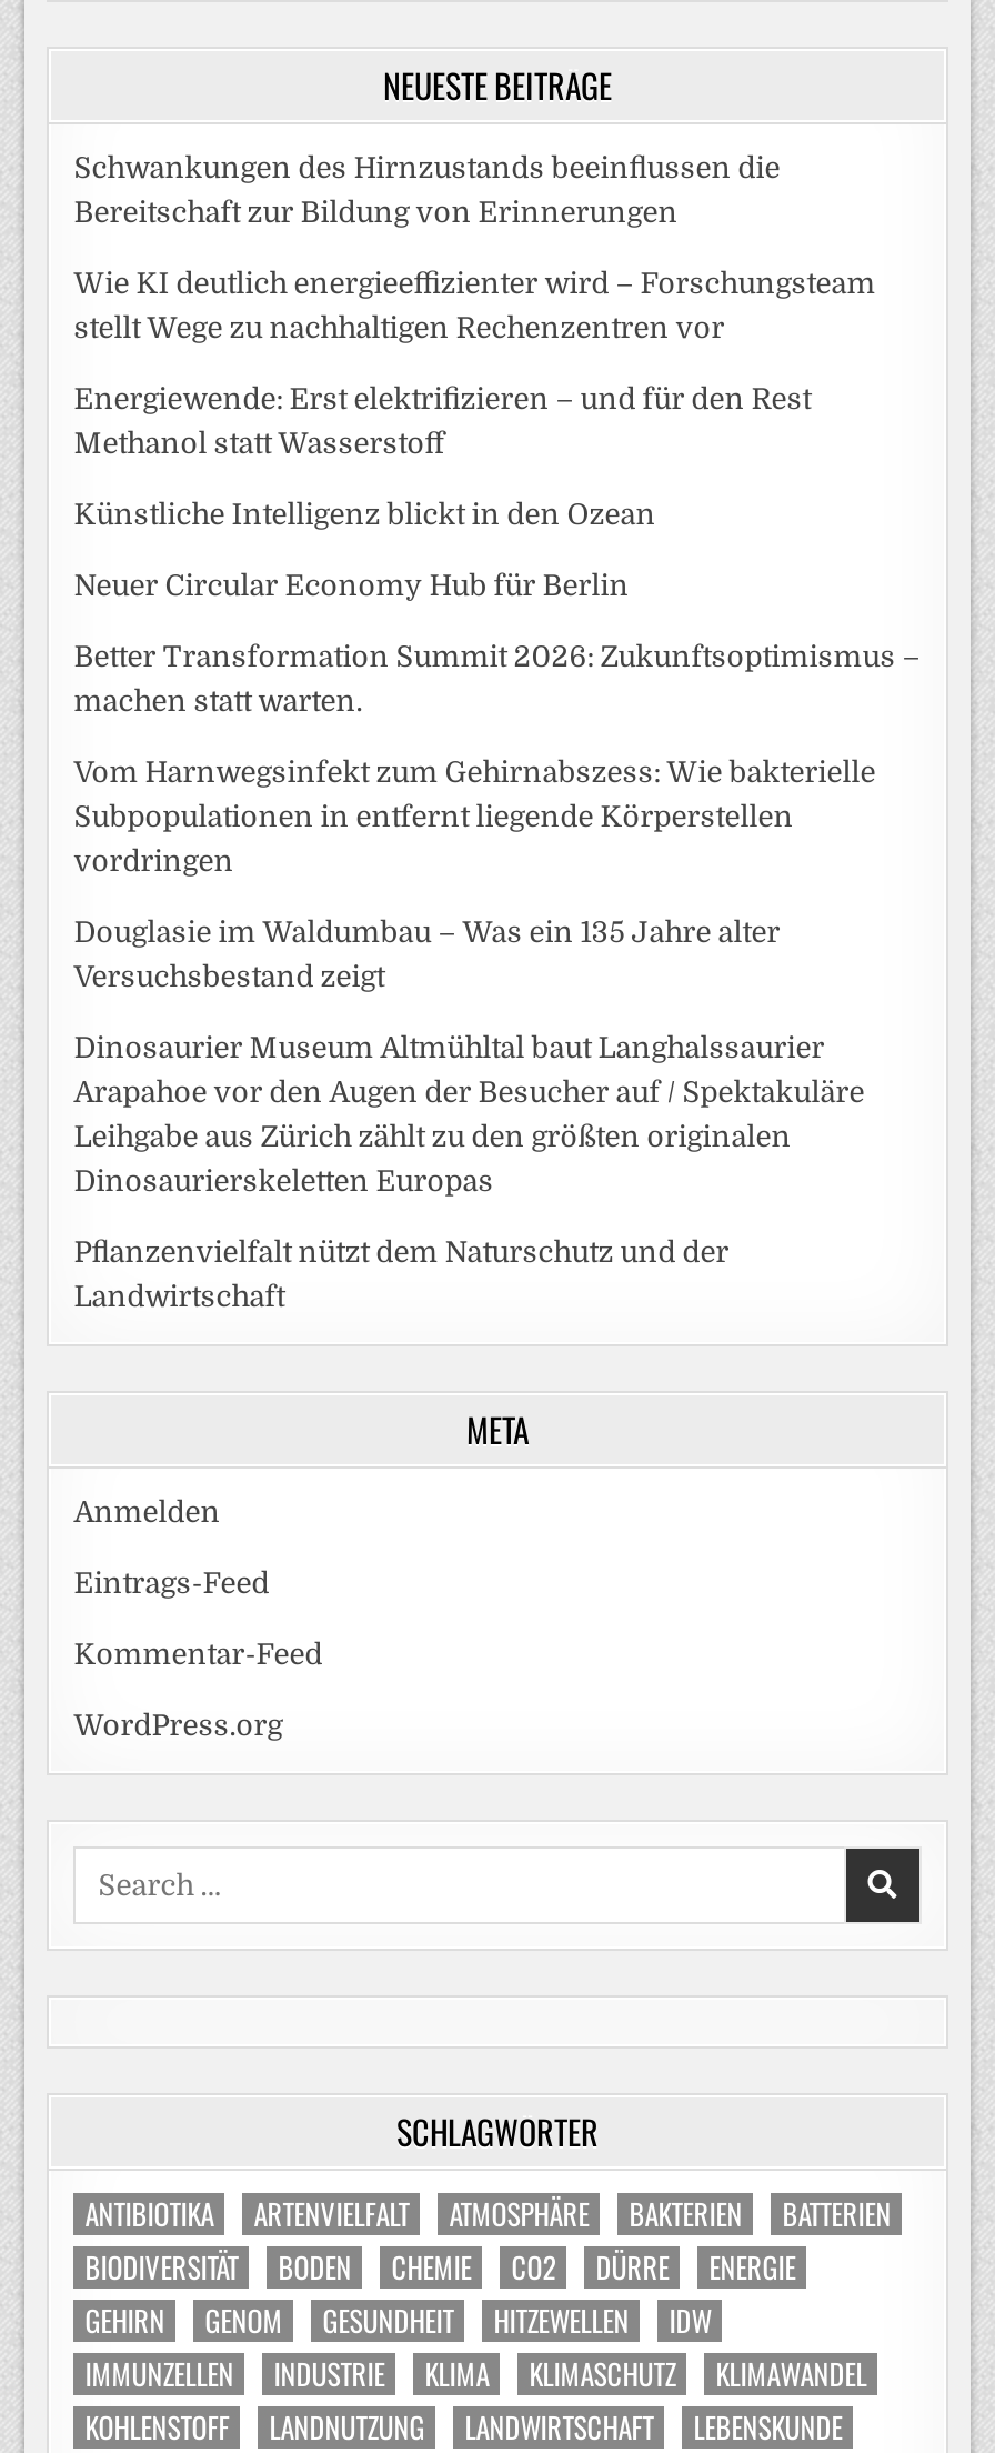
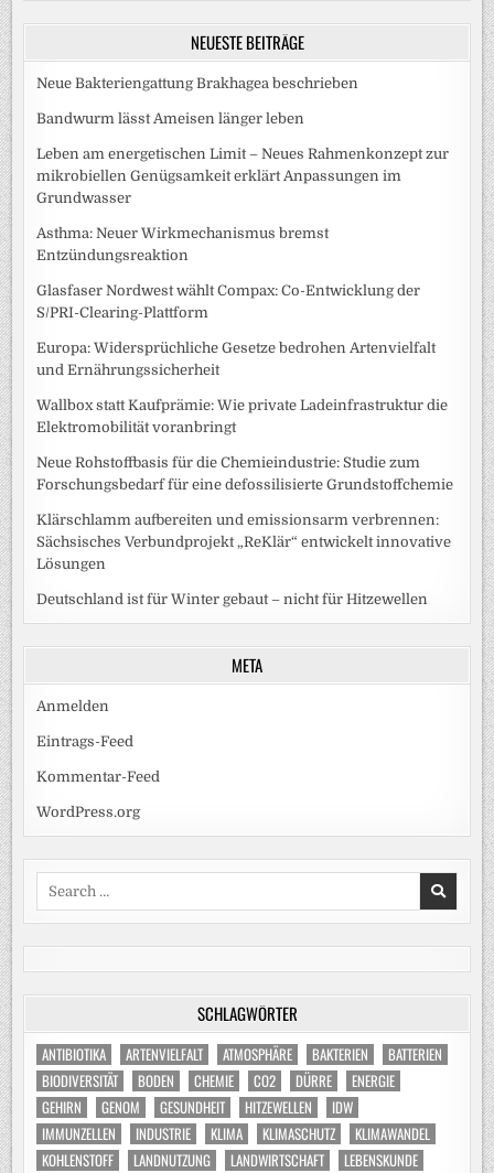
- Schwankungen des Hirnzustands beeinflussen die
- Bereitschaft zur Bildung von Erinnerungen
+ Neue Bakteriengattung Brakhagea beschrieben

- Wie KI deutlich energieeffizienter wird – Forschungsteam
- stellt Wege zu nachhaltigen Rechenzentren vor
+ Bandwurm lässt Ameisen länger leben

- Energiewende: Erst elektrifizieren – und für den Rest
- Methanol statt Wasserstoff
+ Leben am energetischen Limit – Neues Rahmenkonzept zur
+ mikrobiellen Genügsamkeit erklärt Anpassungen im
+ Grundwasser

- Künstliche Intelligenz blickt in den Ozean
+ Asthma: Neuer Wirkmechanismus bremst
+ Entzündungsreaktion

- Neuer Circular Economy Hub für Berlin
+ Glasfaser Nordwest wählt Compax: Co-Entwicklung der
+ S/PRI-Clearing-Plattform

- Better Transformation Summit 2026: Zukunftsoptimismus –
- machen statt warten.
+ Europa: Widersprüchliche Gesetze bedrohen Artenvielfalt
+ und Ernährungssicherheit

- Vom Harnwegsinfekt zum Gehirnabszess: Wie bakterielle
- Subpopulationen in entfernt liegende Körperstellen
- vordringen
+ Wallbox statt Kaufprämie: Wie private Ladeinfrastruktur die
+ Elektromobilität voranbringt

- Douglasie im Waldumbau – Was ein 135 Jahre alter
- Versuchsbestand zeigt
+ Neue Rohstoffbasis für die Chemieindustrie: Studie zum
+ Forschungsbedarf für eine defossilisierte Grundstoffchemie

- Dinosaurier Museum Altmühltal baut Langhalssaurier
- Arapahoe vor den Augen der Besucher auf / Spektakuläre
- Leihgabe aus Zürich zählt zu den größten originalen
- Dinosaurierskeletten Europas
+ Klärschlamm aufbereiten und emissionsarm verbrennen:
+ Sächsisches Verbundprojekt „ReKlär“ entwickelt innovative
+ Lösungen

- Pflanzenvielfalt nützt dem Naturschutz und der
- Landwirtschaft
+ Deutschland ist für Winter gebaut – nicht für Hitzewellen
